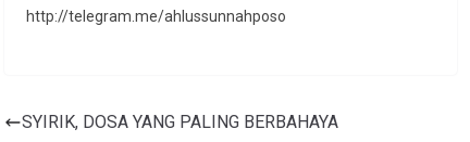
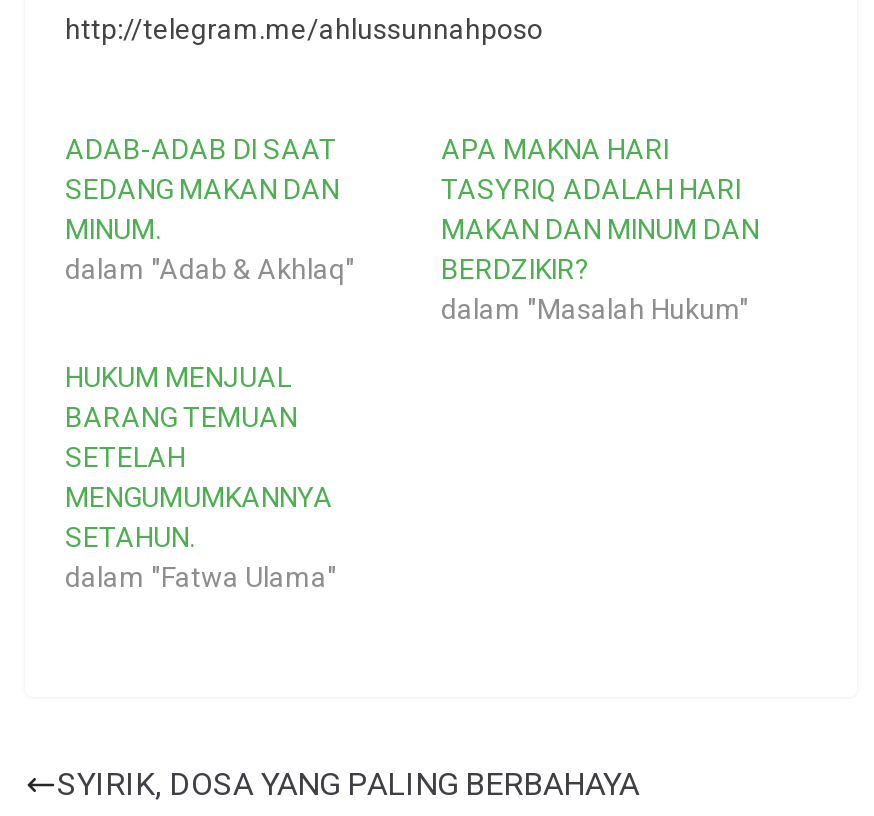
+ ADAB-ADAB DI SAAT
+ SEDANG MAKAN DAN
+ MINUM.
+ dalam "Adab & Akhlaq"

+ APA MAKNA HARI
+ TASYRIQ ADALAH HARI
+ MAKAN DAN MINUM DAN
+ BERDZIKIR?
+ dalam "Masalah Hukum"
+ HUKUM MENJUAL
+ BARANG TEMUAN
+ SETELAH
+ MENGUMUMKANNYA
+ SETAHUN.
+ dalam "Fatwa Ulama"
